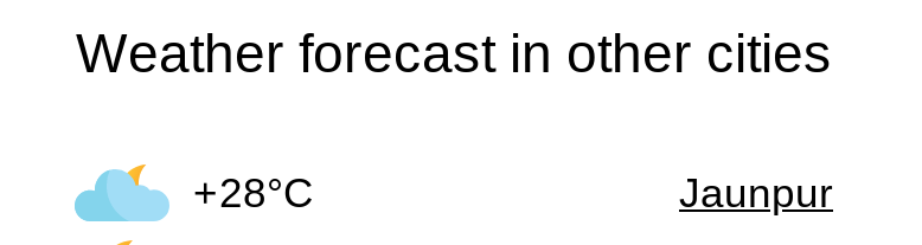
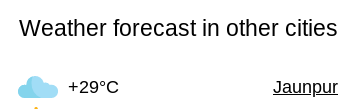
- +28°C
+ +29°C
